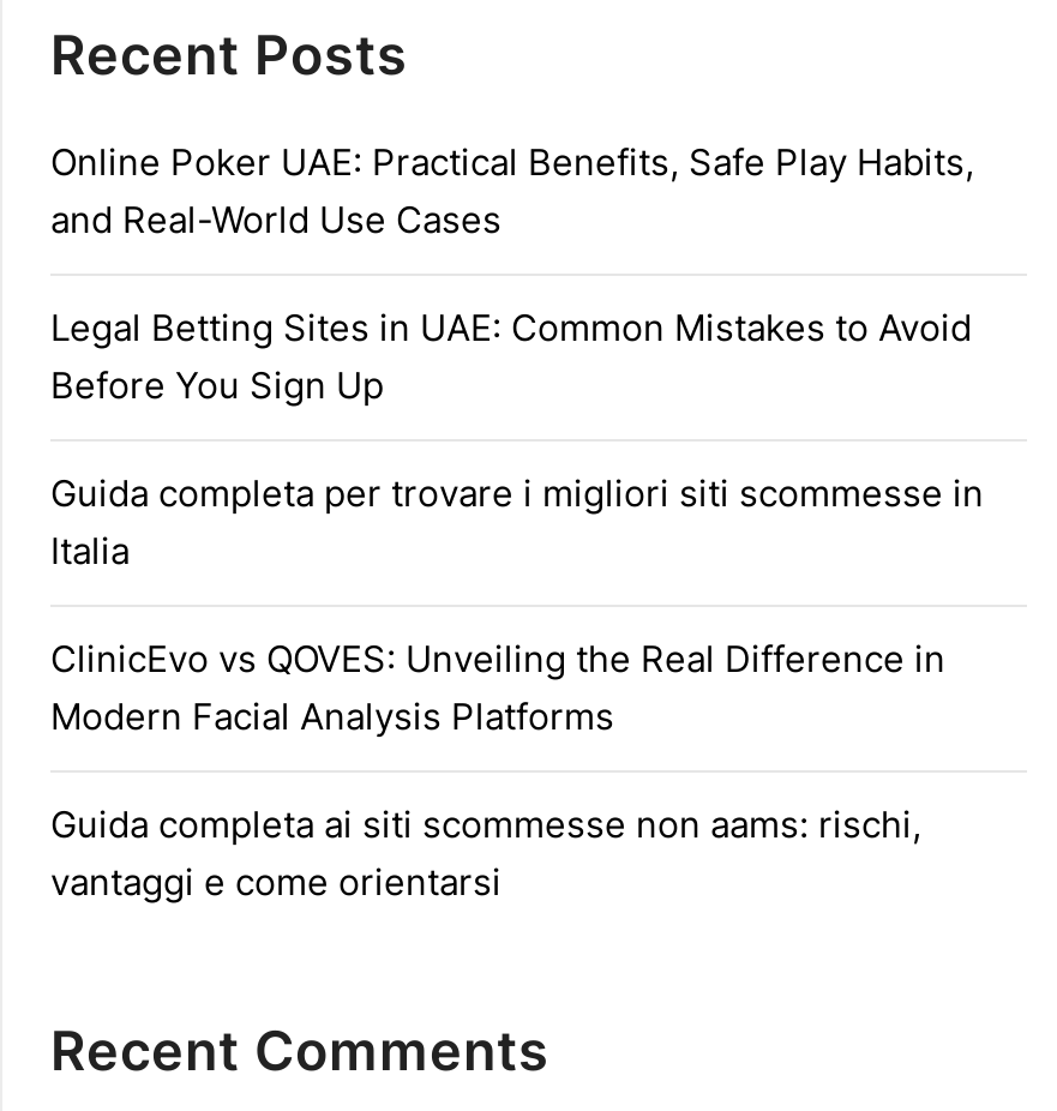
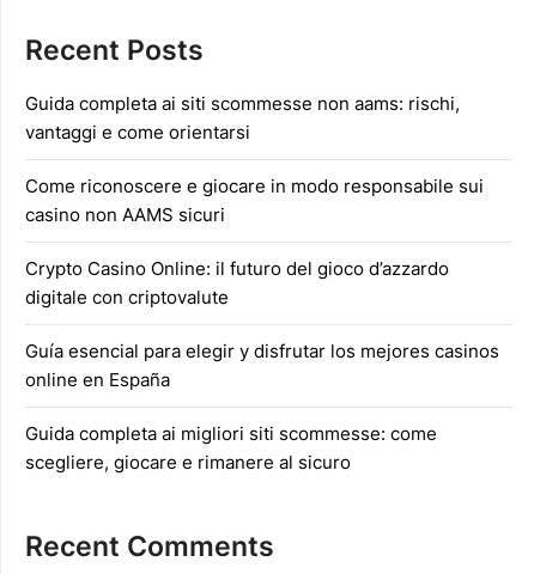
- Online Poker UAE: Practical Benefits, Safe Play Habits,
- and Real-World Use Cases
- Legal Betting Sites in UAE: Common Mistakes to Avoid
- Before You Sign Up
- Guida completa per trovare i migliori siti scommesse in
- Italia
- ClinicEvo vs QOVES: Unveiling the Real Difference in
- Modern Facial Analysis Platforms

moved up: Guida completa ai siti scommesse non aams: rischi, | vantaggi e come orientarsi

+ Come riconoscere e giocare in modo responsabile sui
+ casino non AAMS sicuri
+ Crypto Casino Online: il futuro del gioco d’azzardo
+ digitale con criptovalute
+ Guía esencial para elegir y disfrutar los mejores casinos
+ online en España
+ Guida completa ai migliori siti scommesse: come
+ scegliere, giocare e rimanere al sicuro
